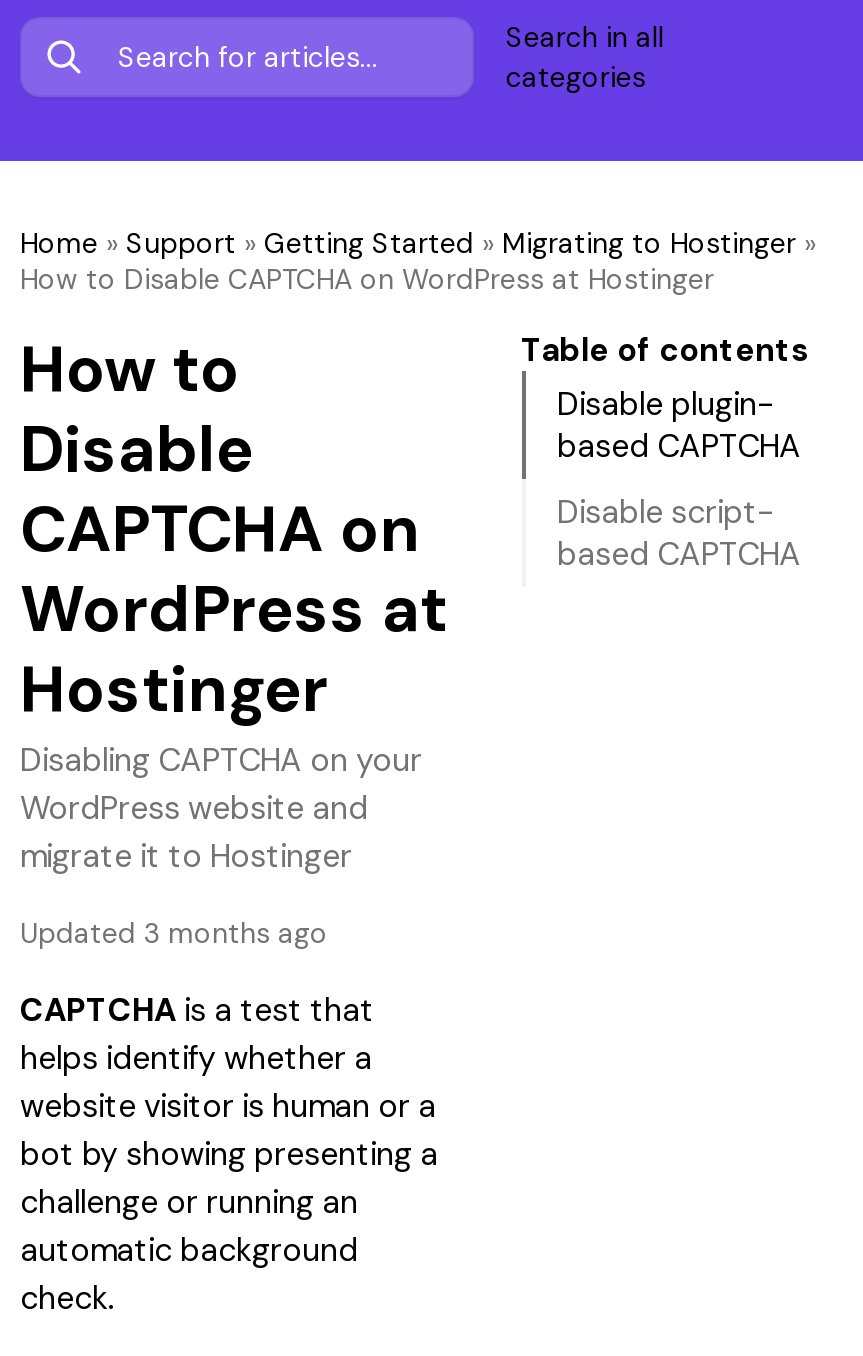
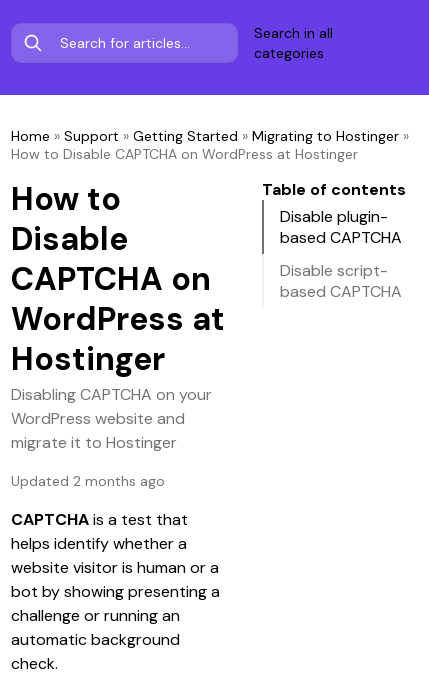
- Updated 3 months ago
+ Updated 2 months ago
